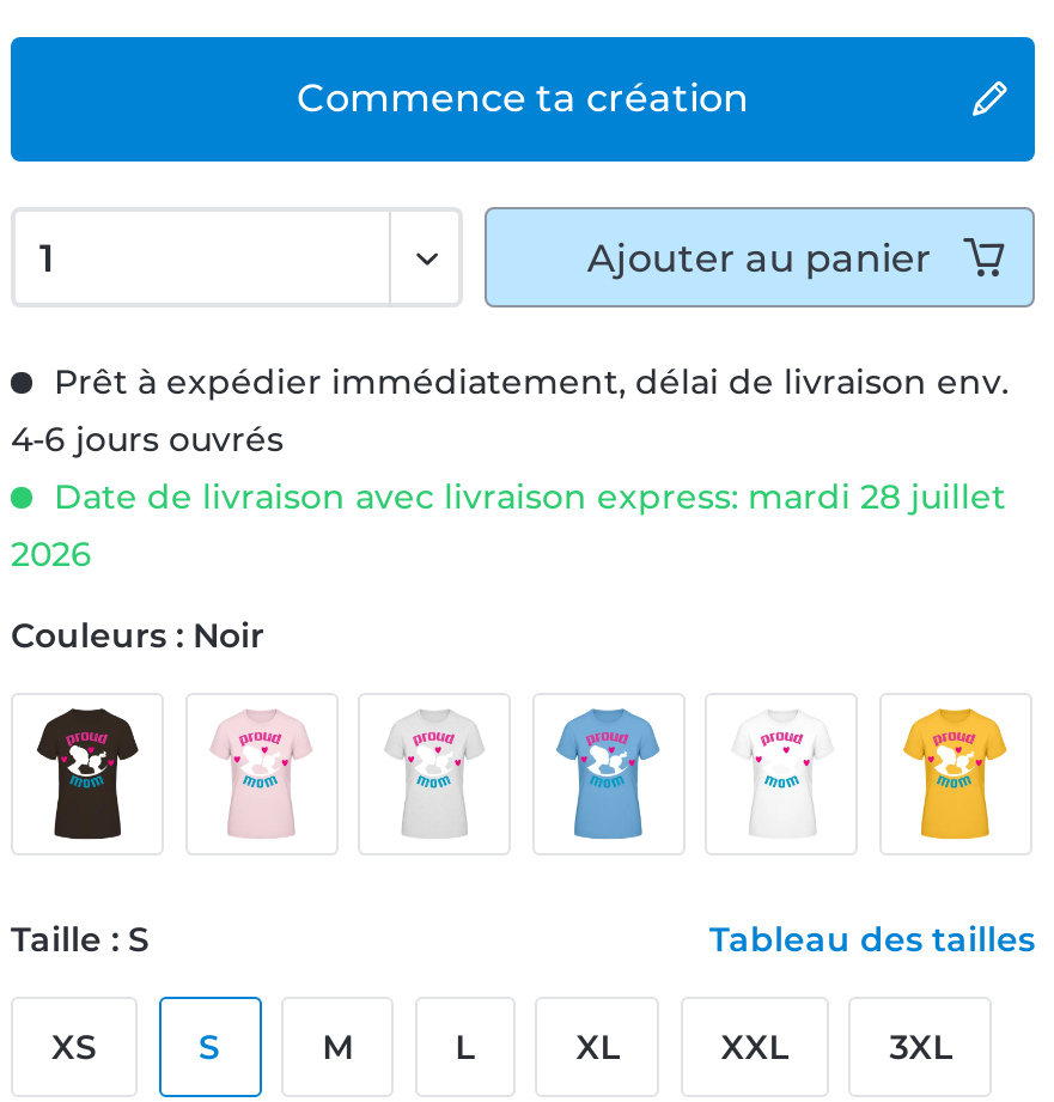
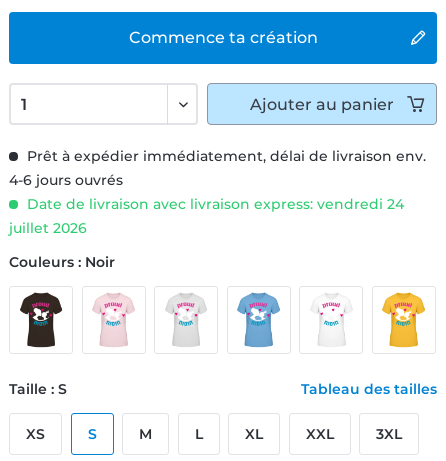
- Date de livraison avec livraison express: mardi 28 juillet
- 2026
+ Date de livraison avec livraison express: vendredi 24
+ juillet 2026
